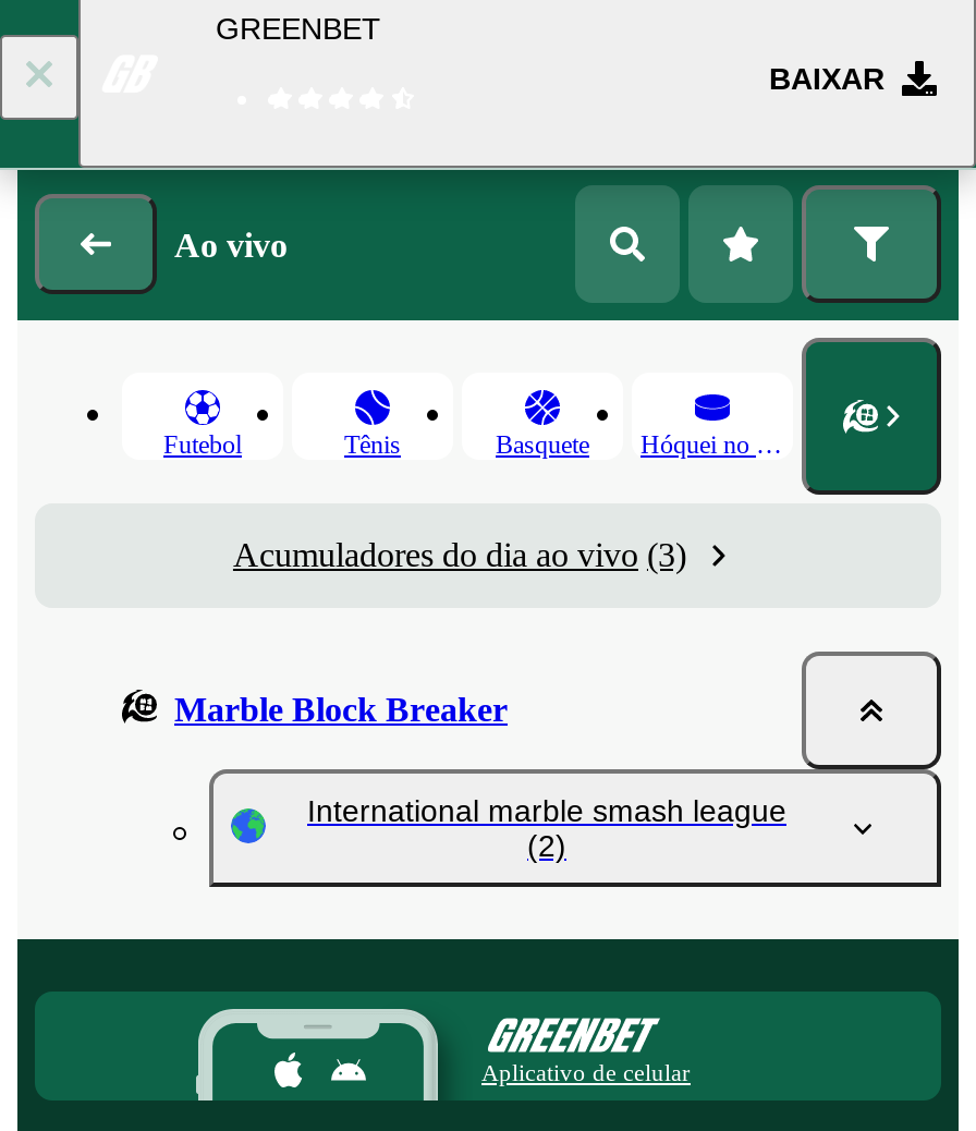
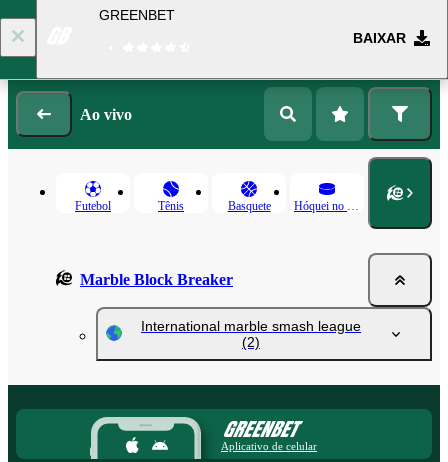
- Acumuladores do dia ao vivo (3)
